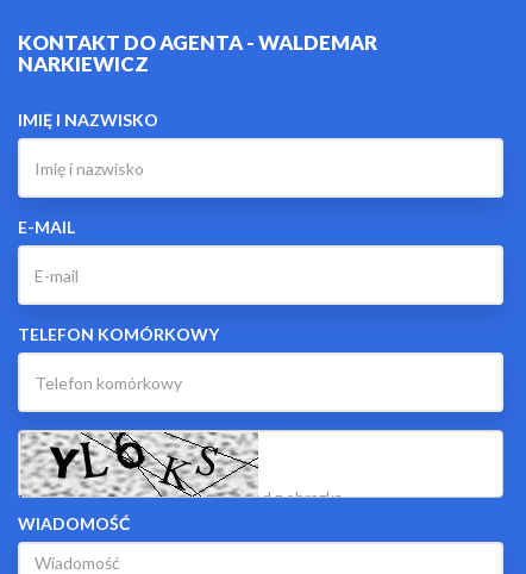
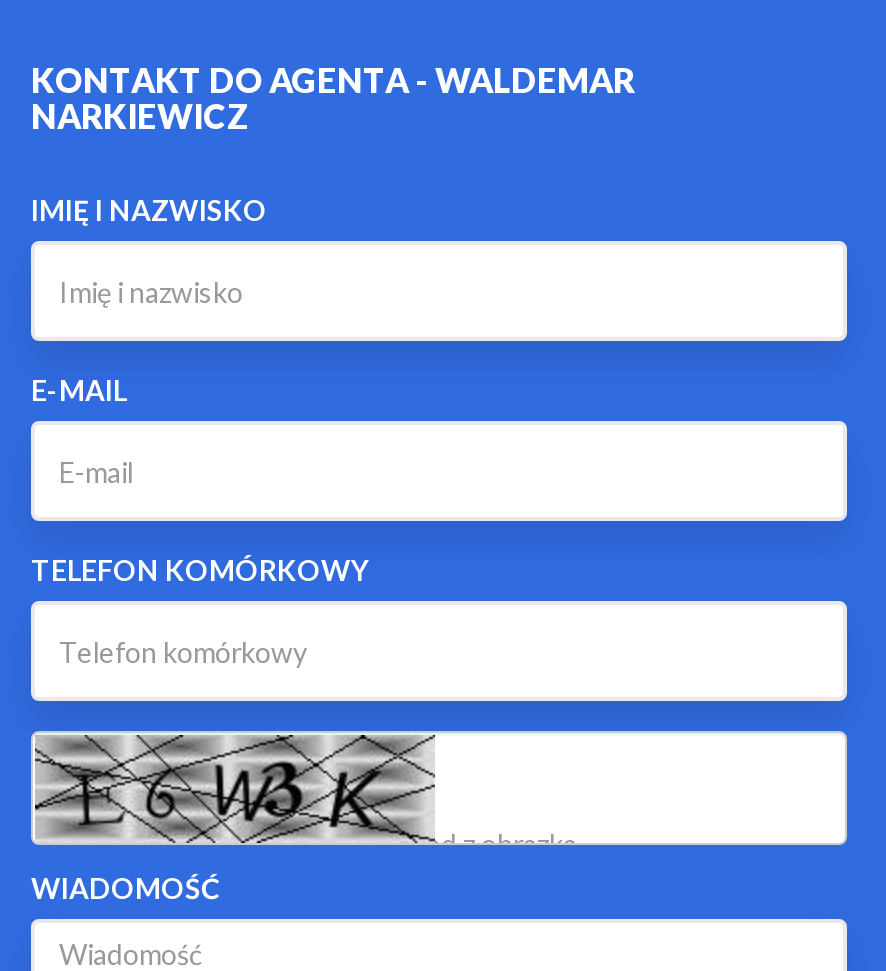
- [image]
+ [image]
